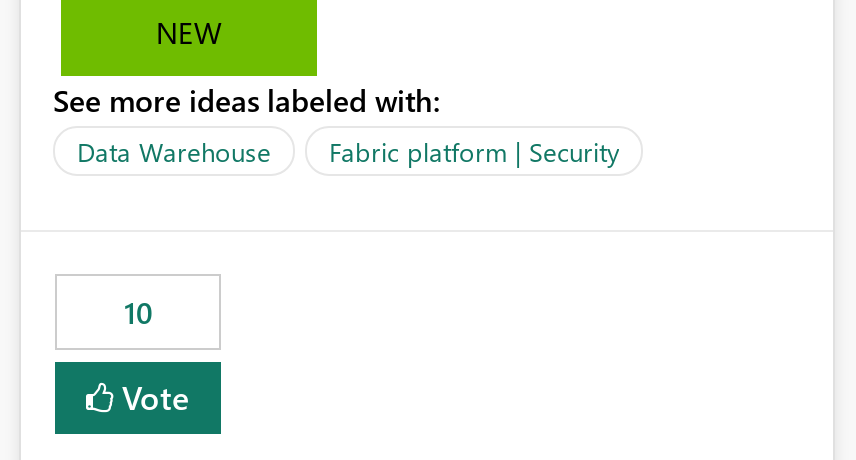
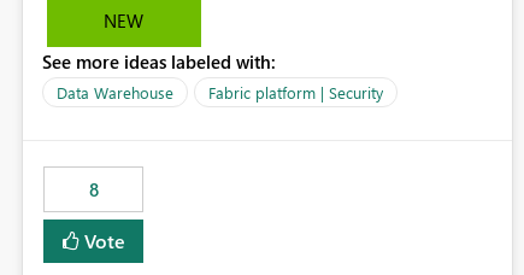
- 10
+ 8
